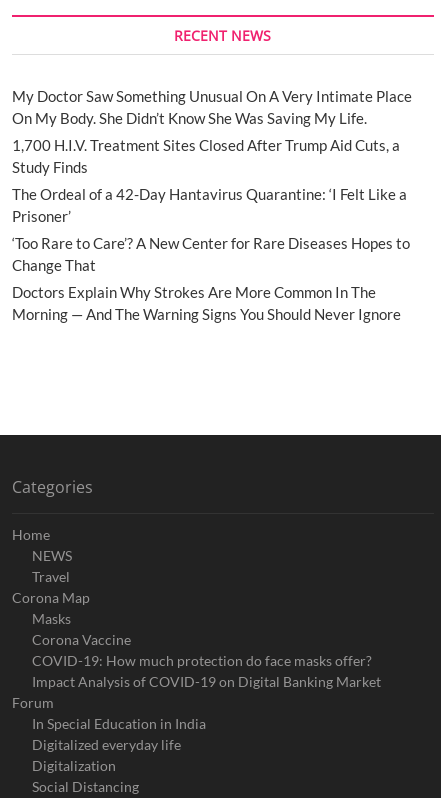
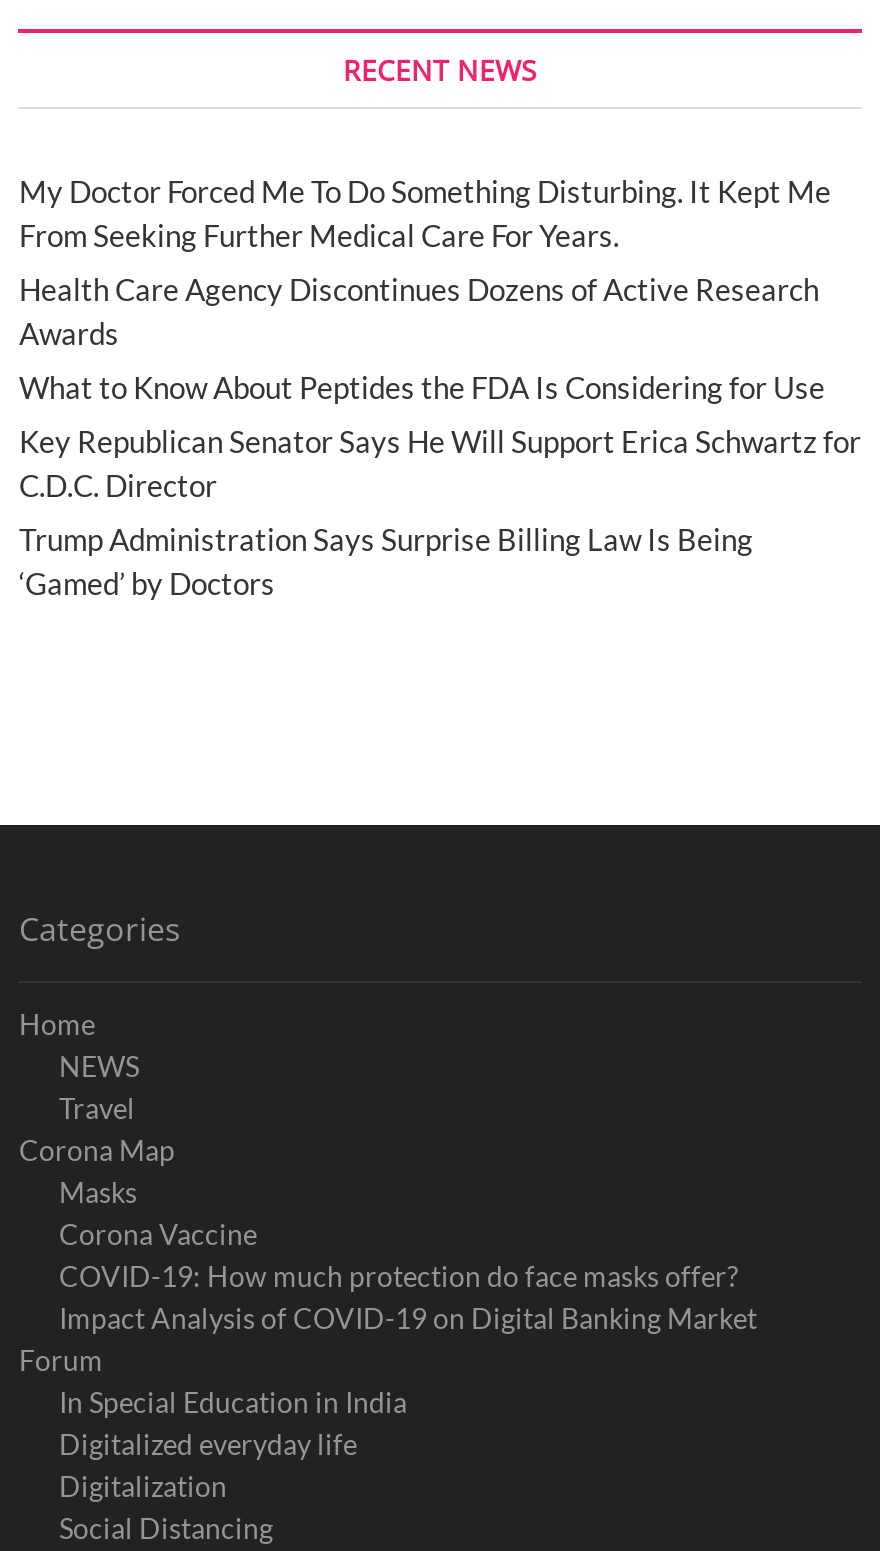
- My Doctor Saw Something Unusual On A Very Intimate Place
- On My Body. She Didn’t Know She Was Saving My Life.
+ My Doctor Forced Me To Do Something Disturbing. It Kept Me
+ From Seeking Further Medical Care For Years.

- 1,700 H.I.V. Treatment Sites Closed After Trump Aid Cuts, a
- Study Finds
+ Health Care Agency Discontinues Dozens of Active Research
+ Awards

- The Ordeal of a 42-Day Hantavirus Quarantine: ‘I Felt Like a
- Prisoner’
+ What to Know About Peptides the FDA Is Considering for Use

- ‘Too Rare to Care’? A New Center for Rare Diseases Hopes to
- Change That
+ Key Republican Senator Says He Will Support Erica Schwartz for
+ C.D.C. Director

- Doctors Explain Why Strokes Are More Common In The
- Morning — And The Warning Signs You Should Never Ignore
+ Trump Administration Says Surprise Billing Law Is Being
+ ‘Gamed’ by Doctors
